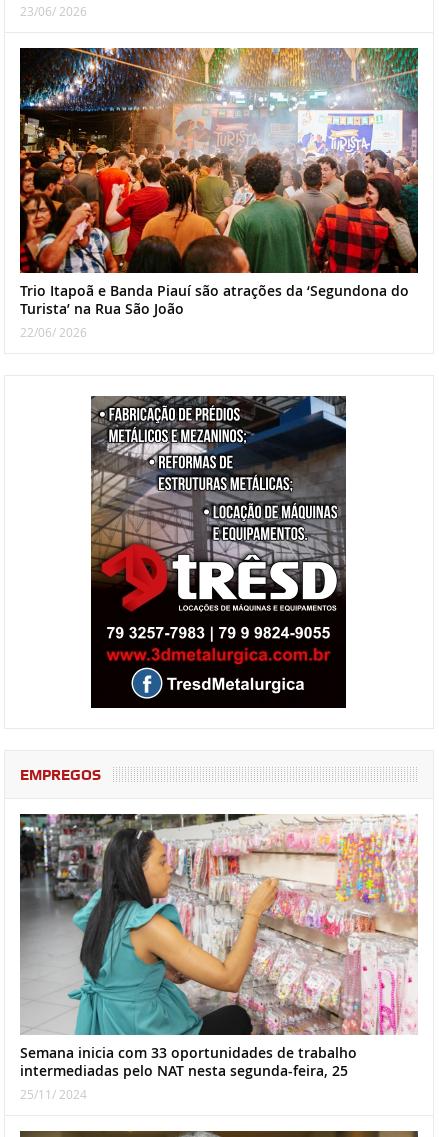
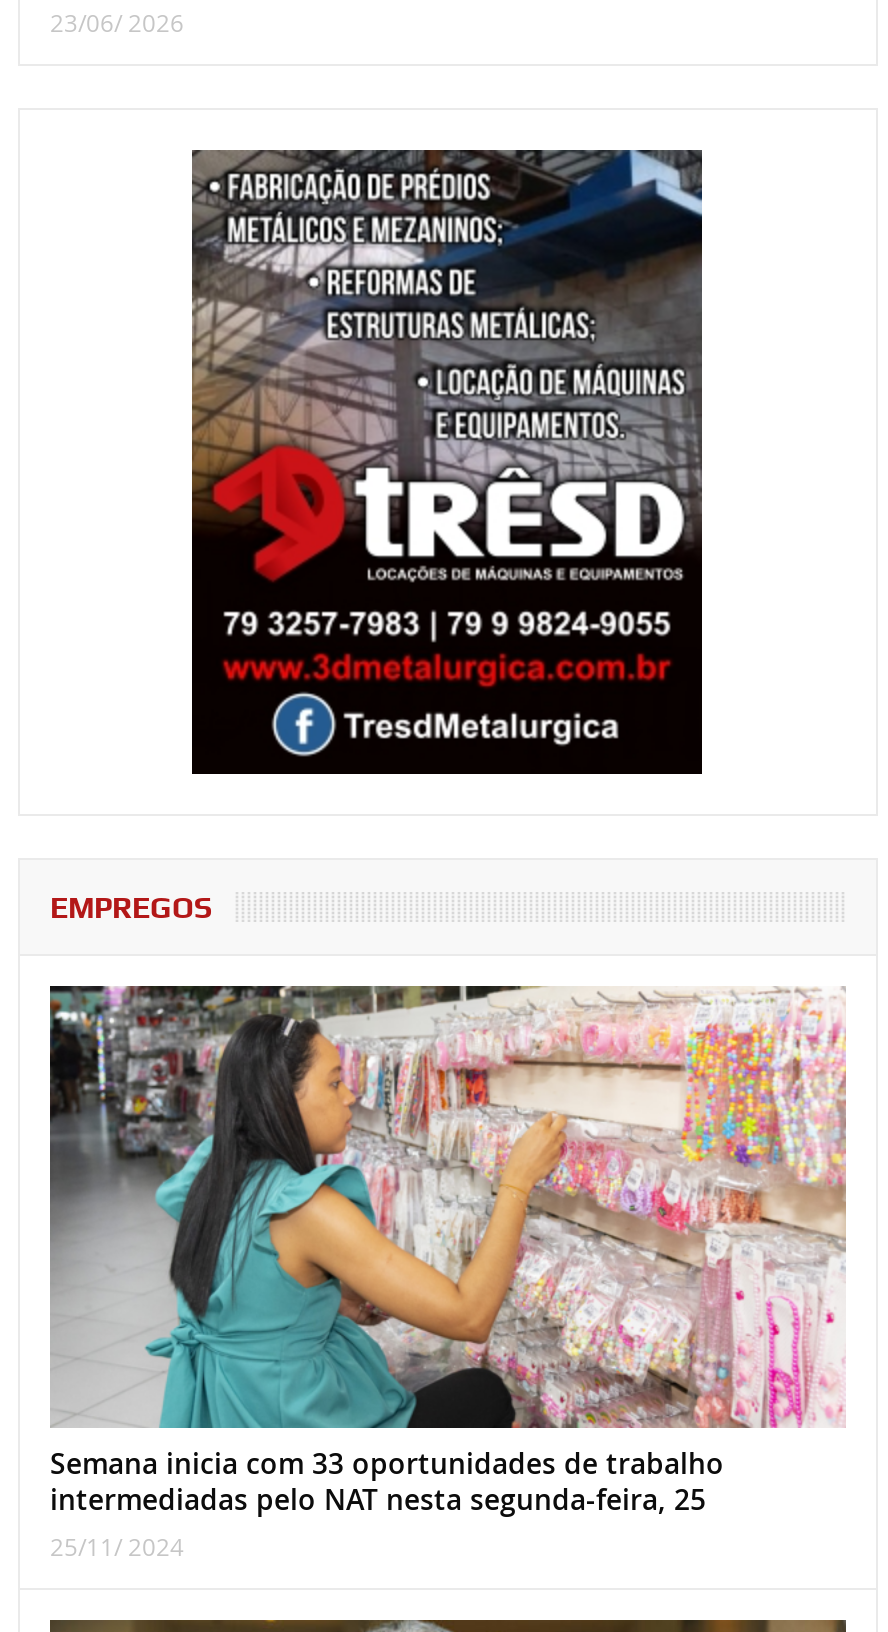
- [image]
- Trio Itapoã e Banda Piauí são atrações da ‘Segundona do
- Turista’ na Rua São João
- 22/06/ 2026
